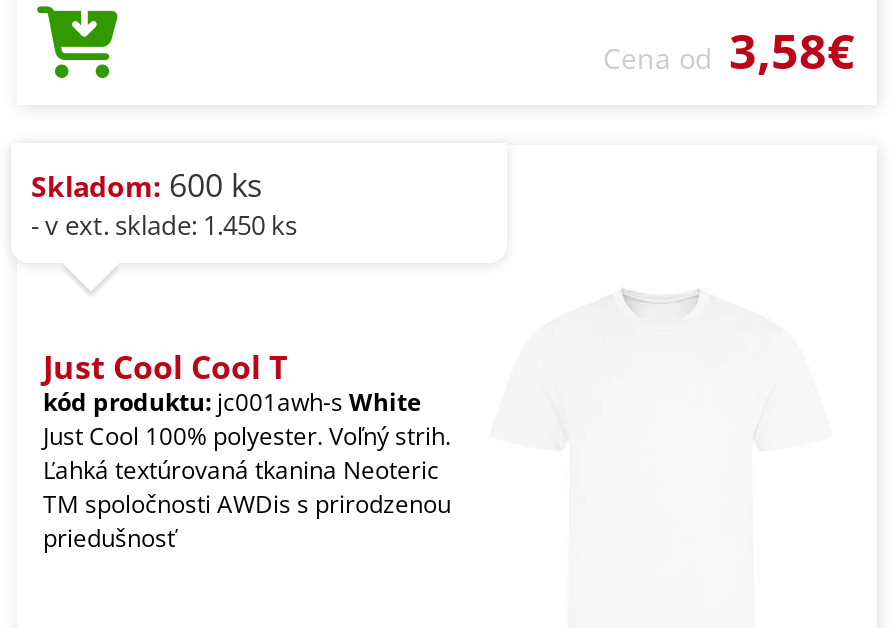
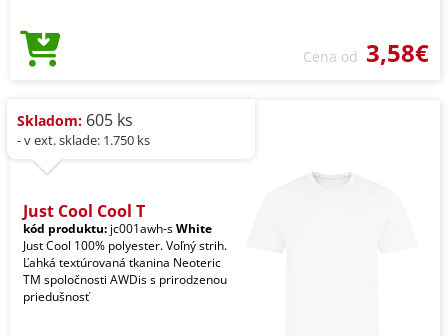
- Skladom: 600 ks
+ Skladom: 605 ks

- - v ext. sklade: 1.450 ks
+ - v ext. sklade: 1.750 ks
